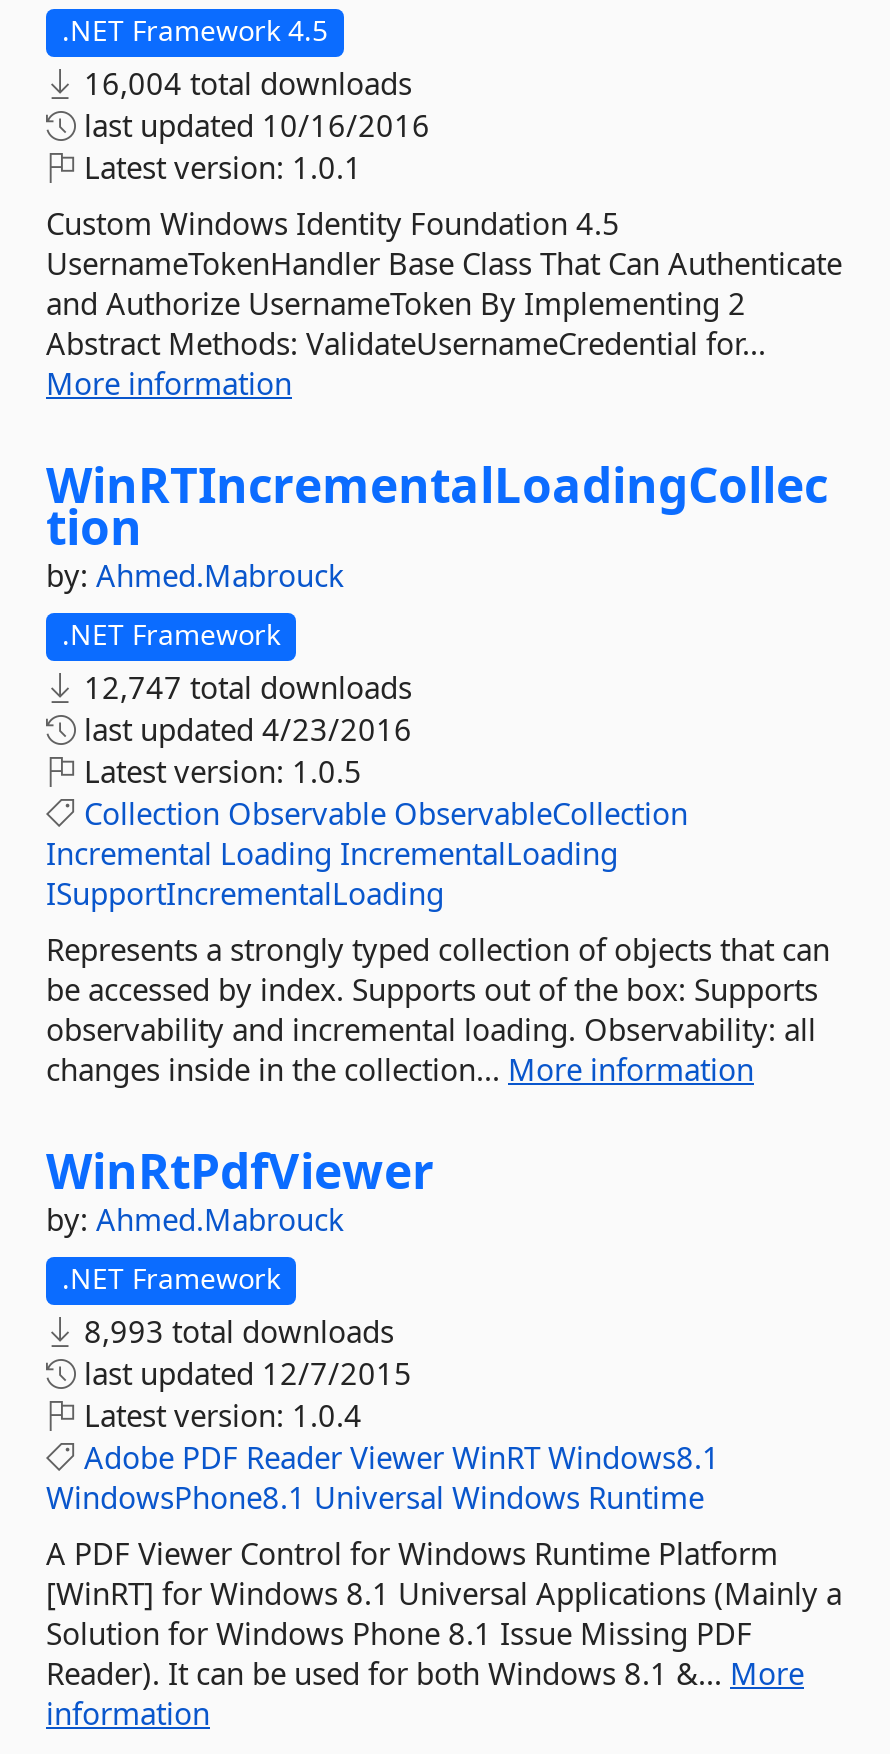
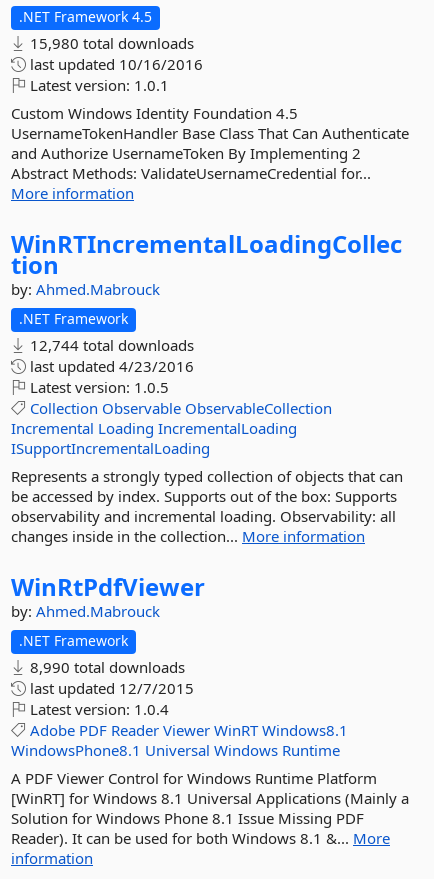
- 16,004 total downloads
+ 15,980 total downloads

- 12,747 total downloads
+ 12,744 total downloads

- 8,993 total downloads
+ 8,990 total downloads
